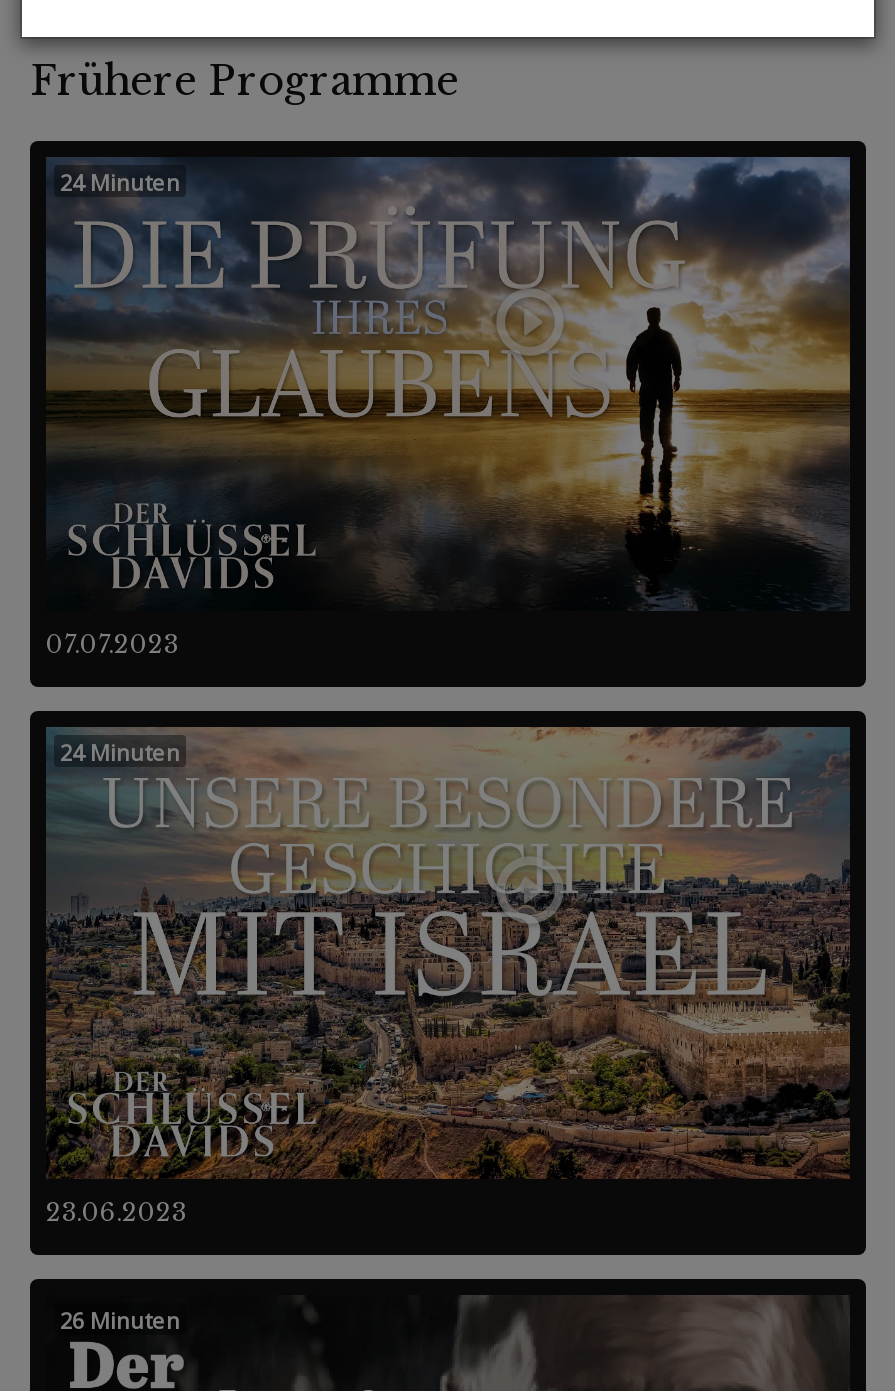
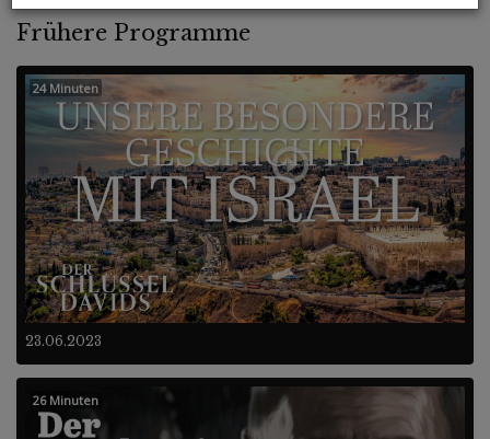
- [image]
- 24 Minuten

- 07.07.2023
